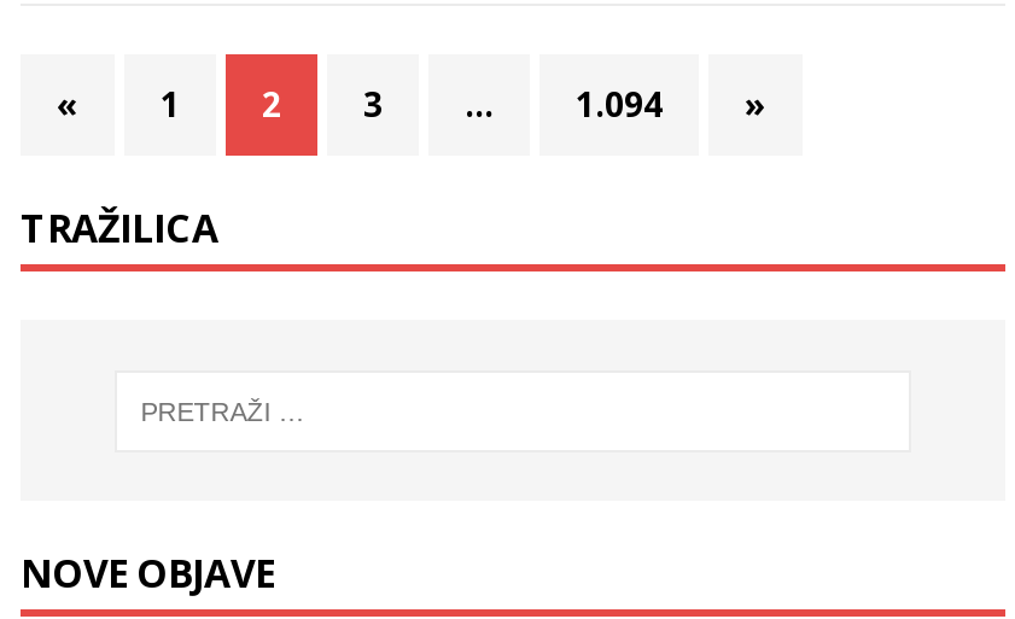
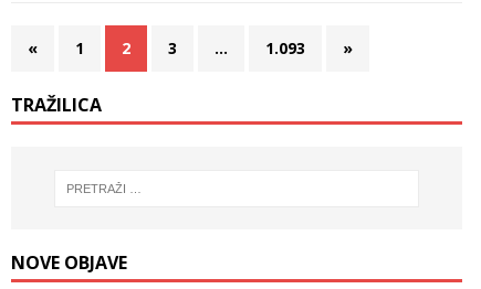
- 1.094
+ 1.093
